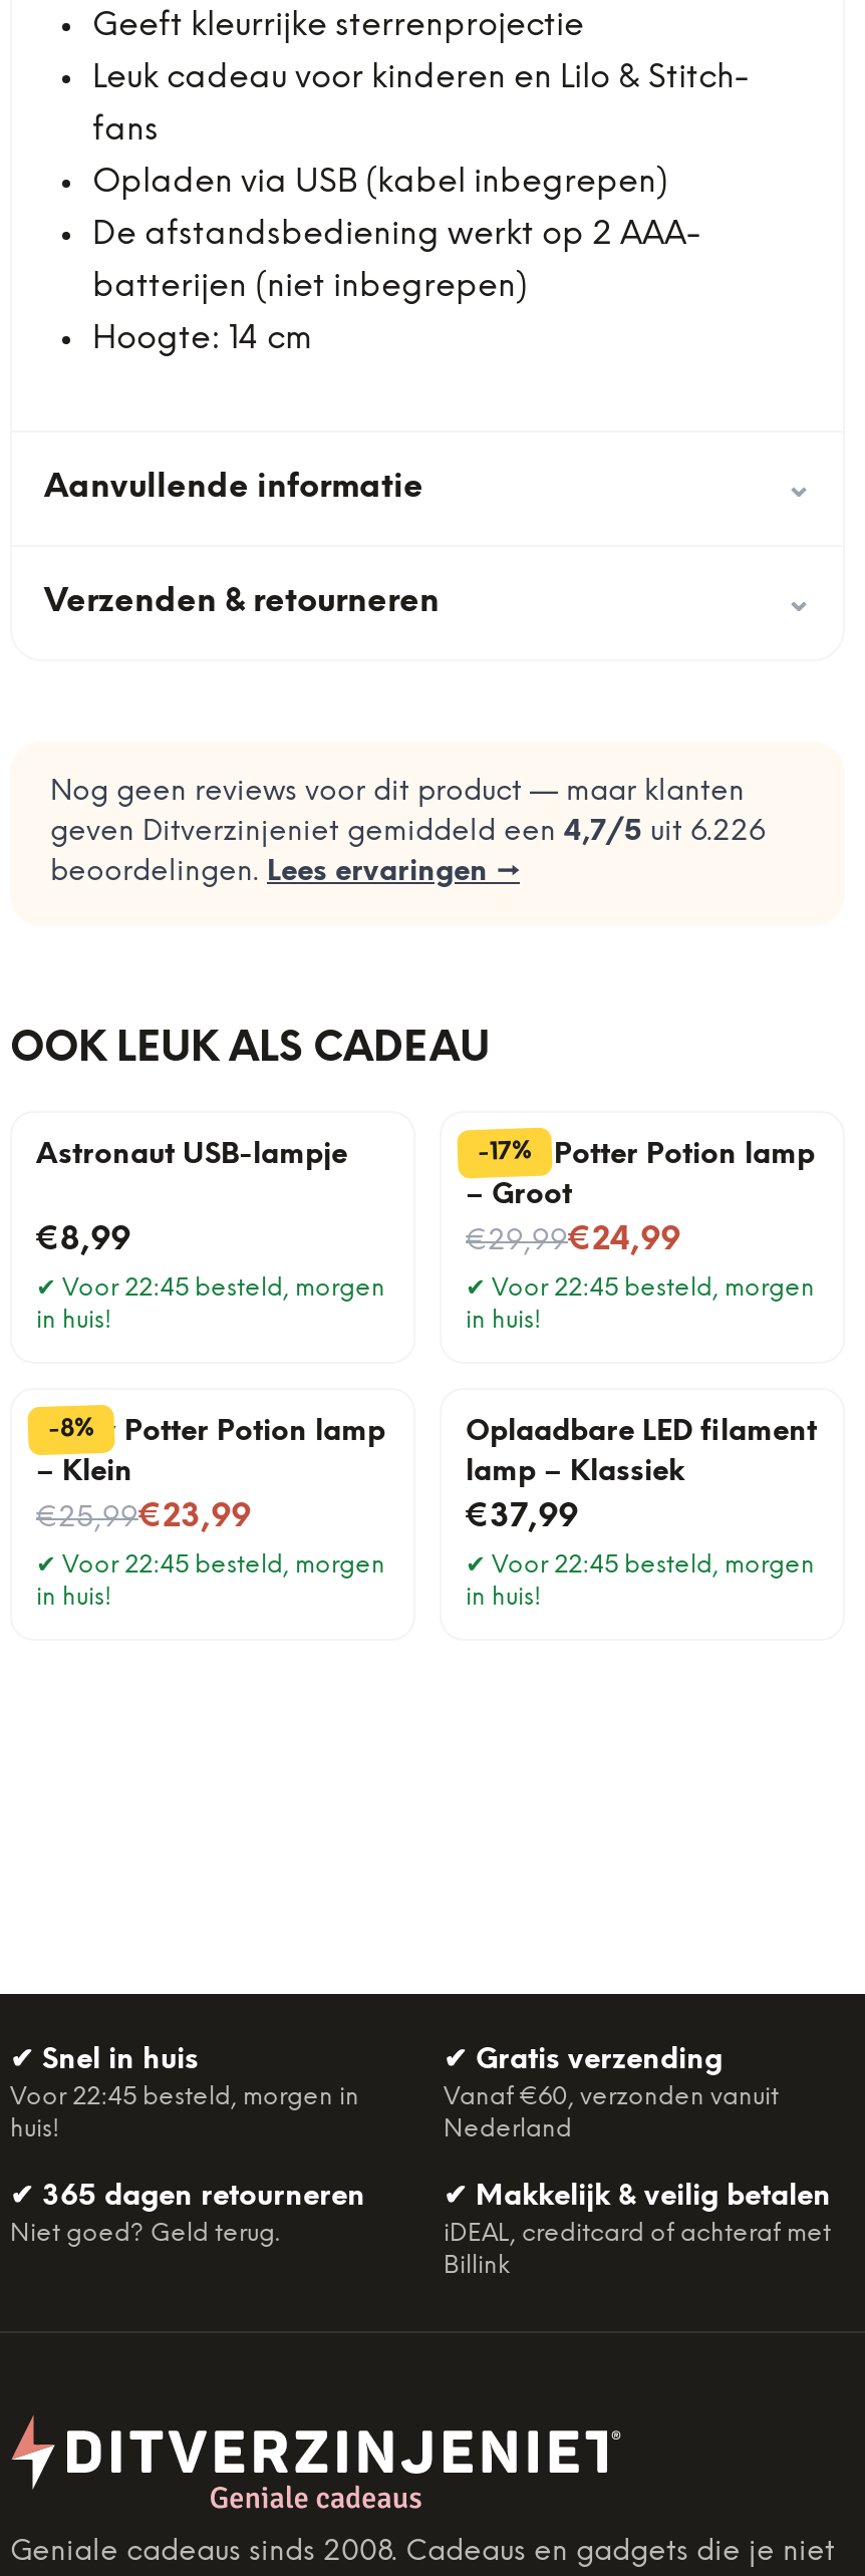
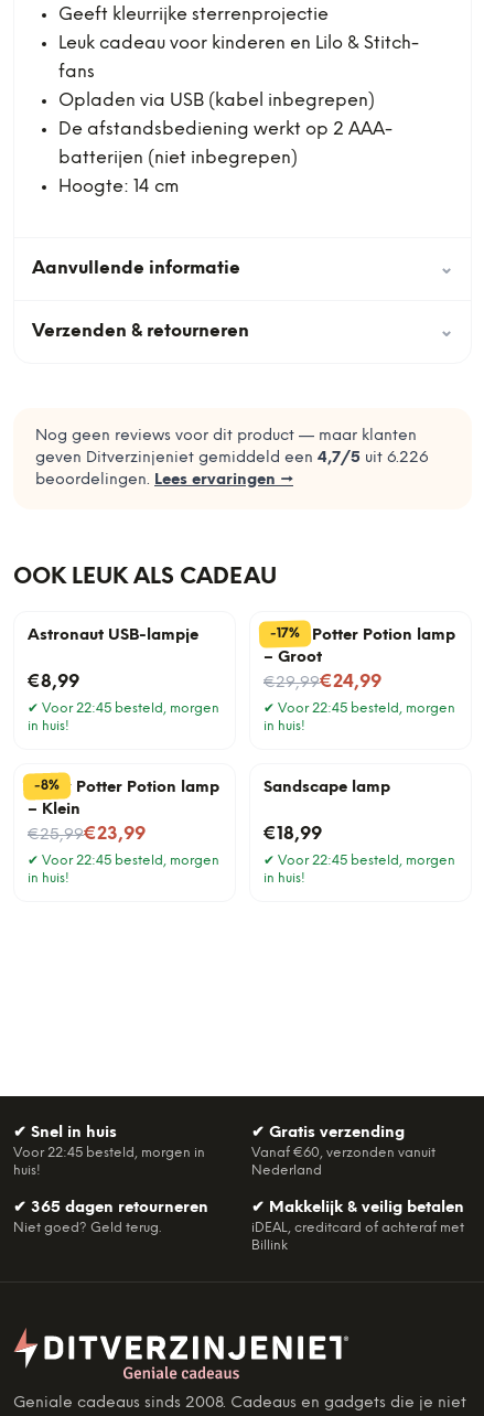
- Oplaadbare LED filament
- lamp – Klassiek
- €37,99
+ Sandscape lamp
+ €18,99
